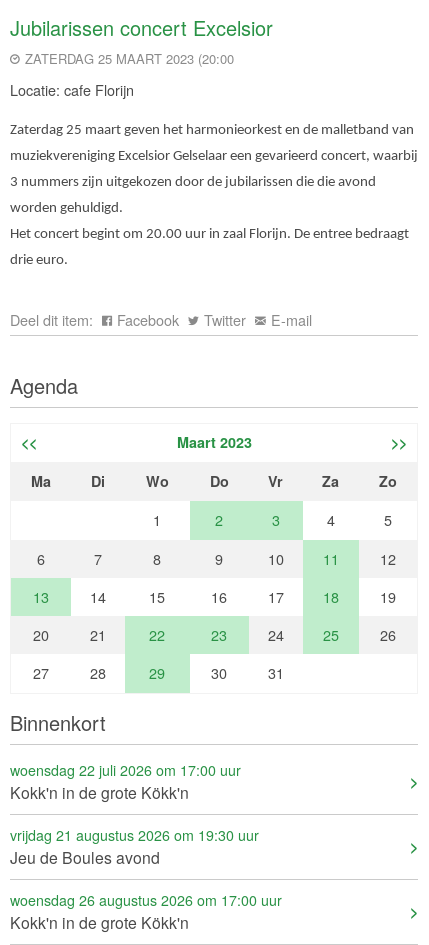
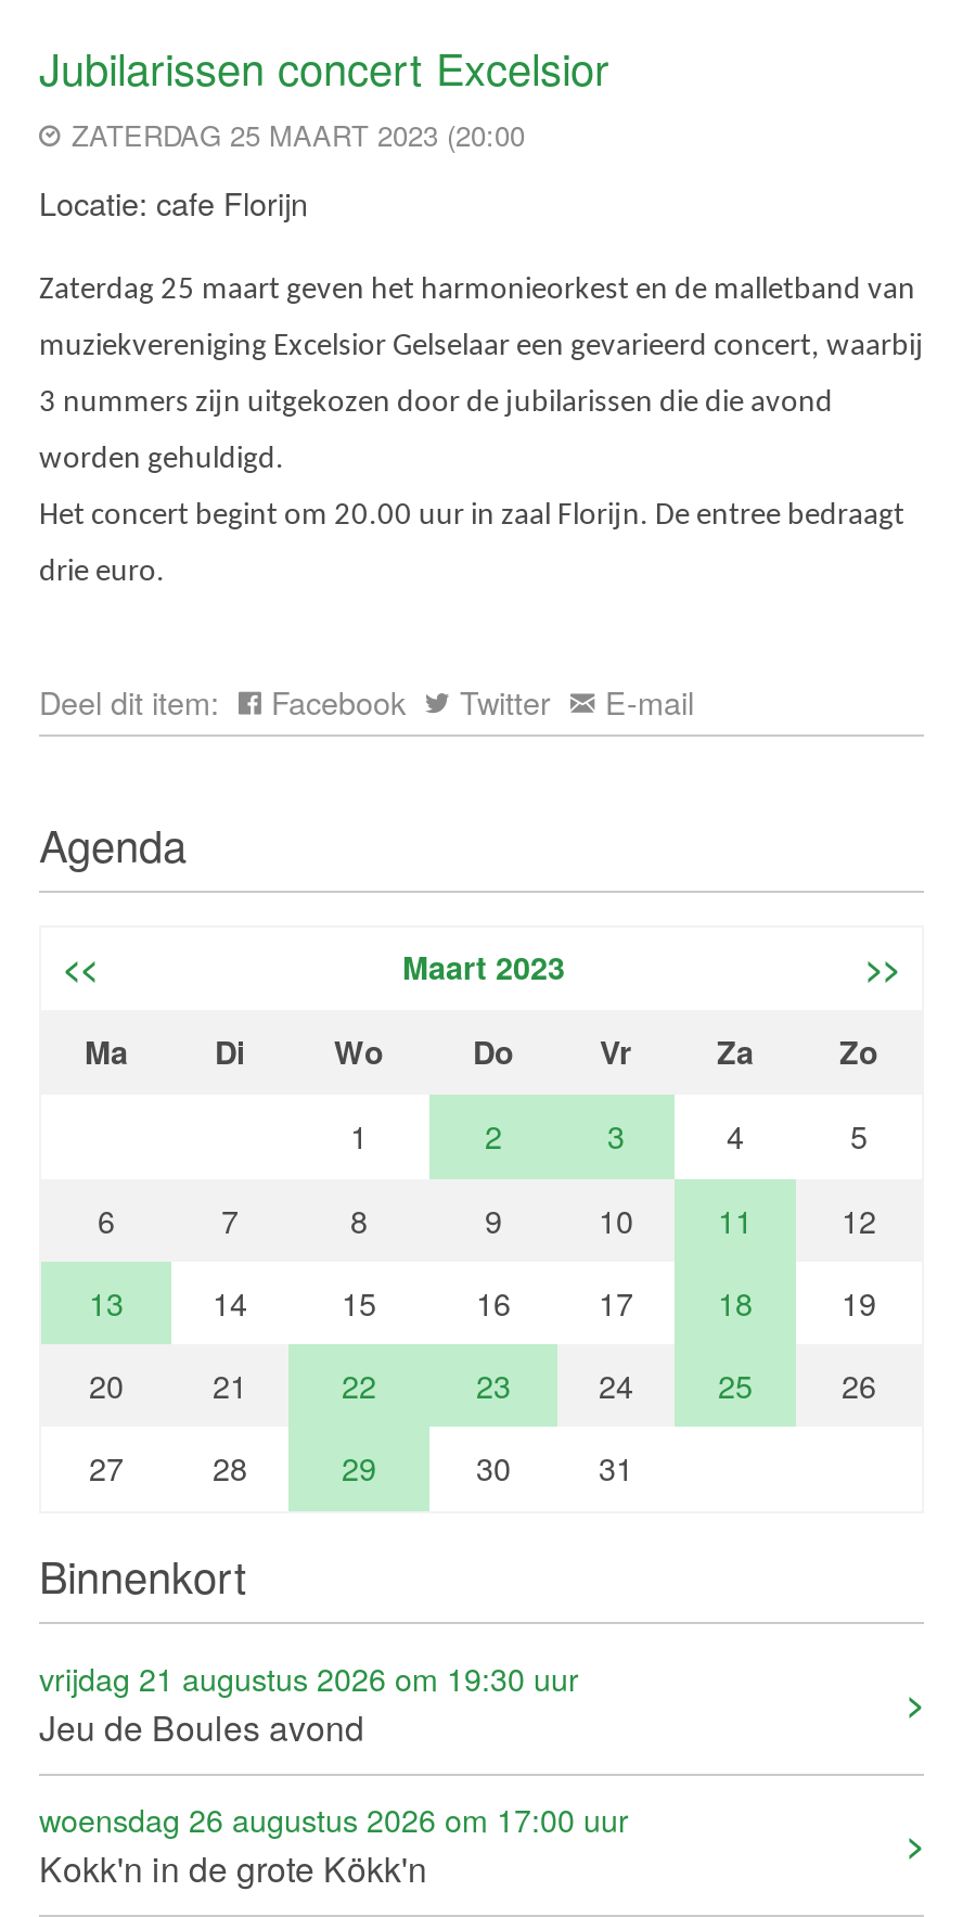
- woensdag 22 juli 2026 om 17:00 uur
- Kokk'n in de grote Kökk'n
